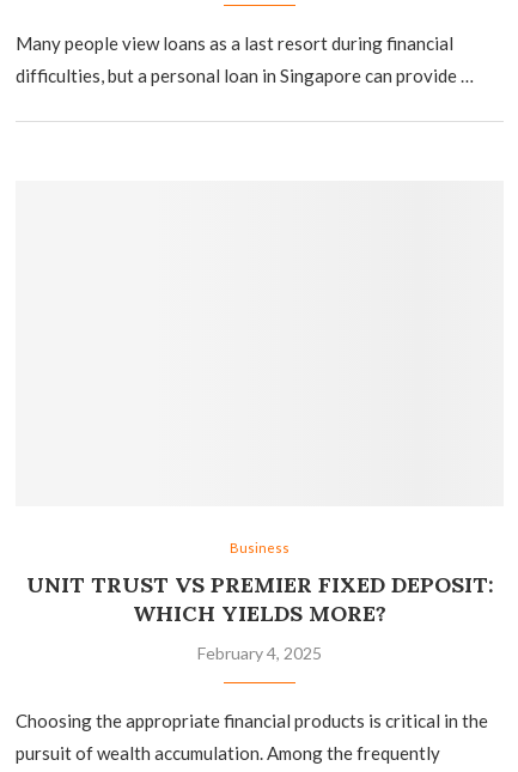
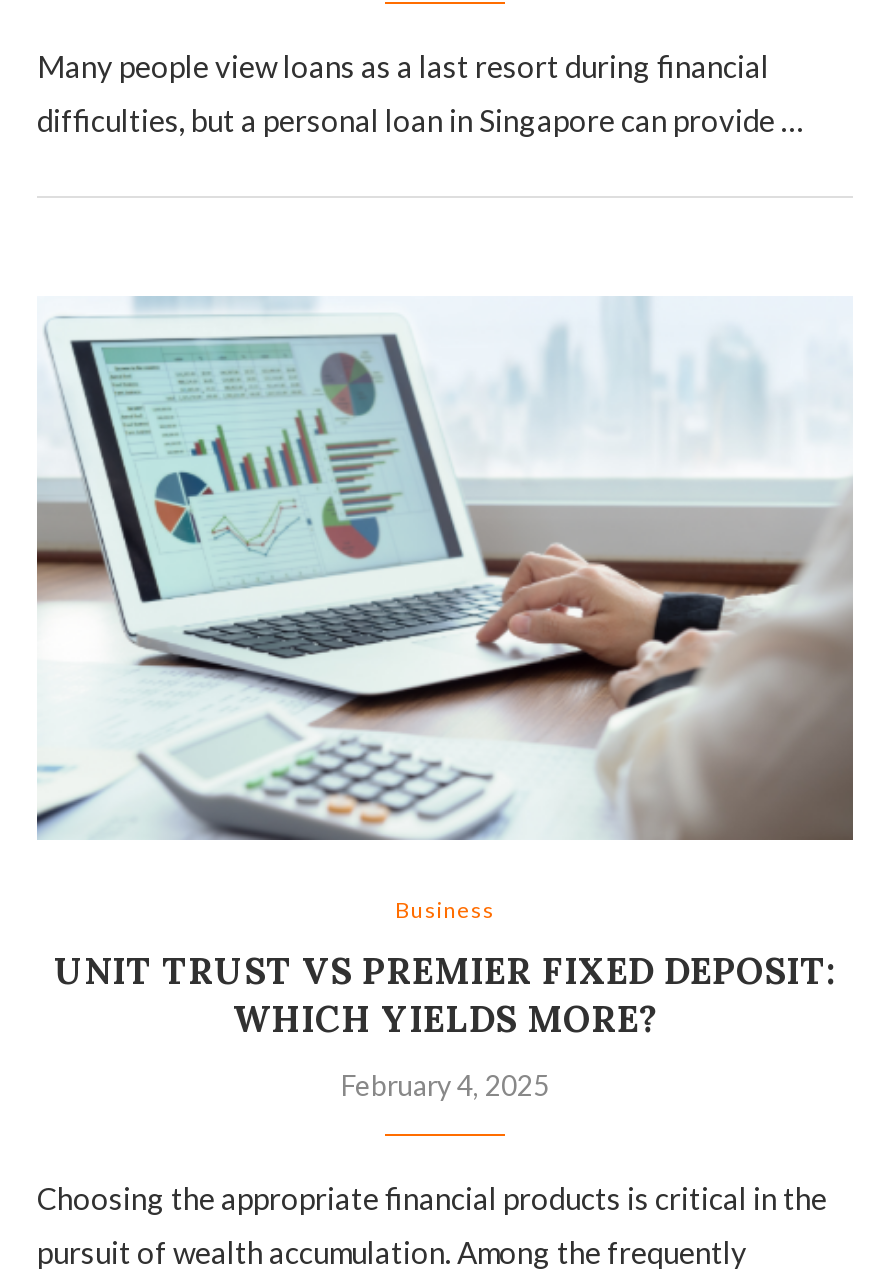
+ [image]
